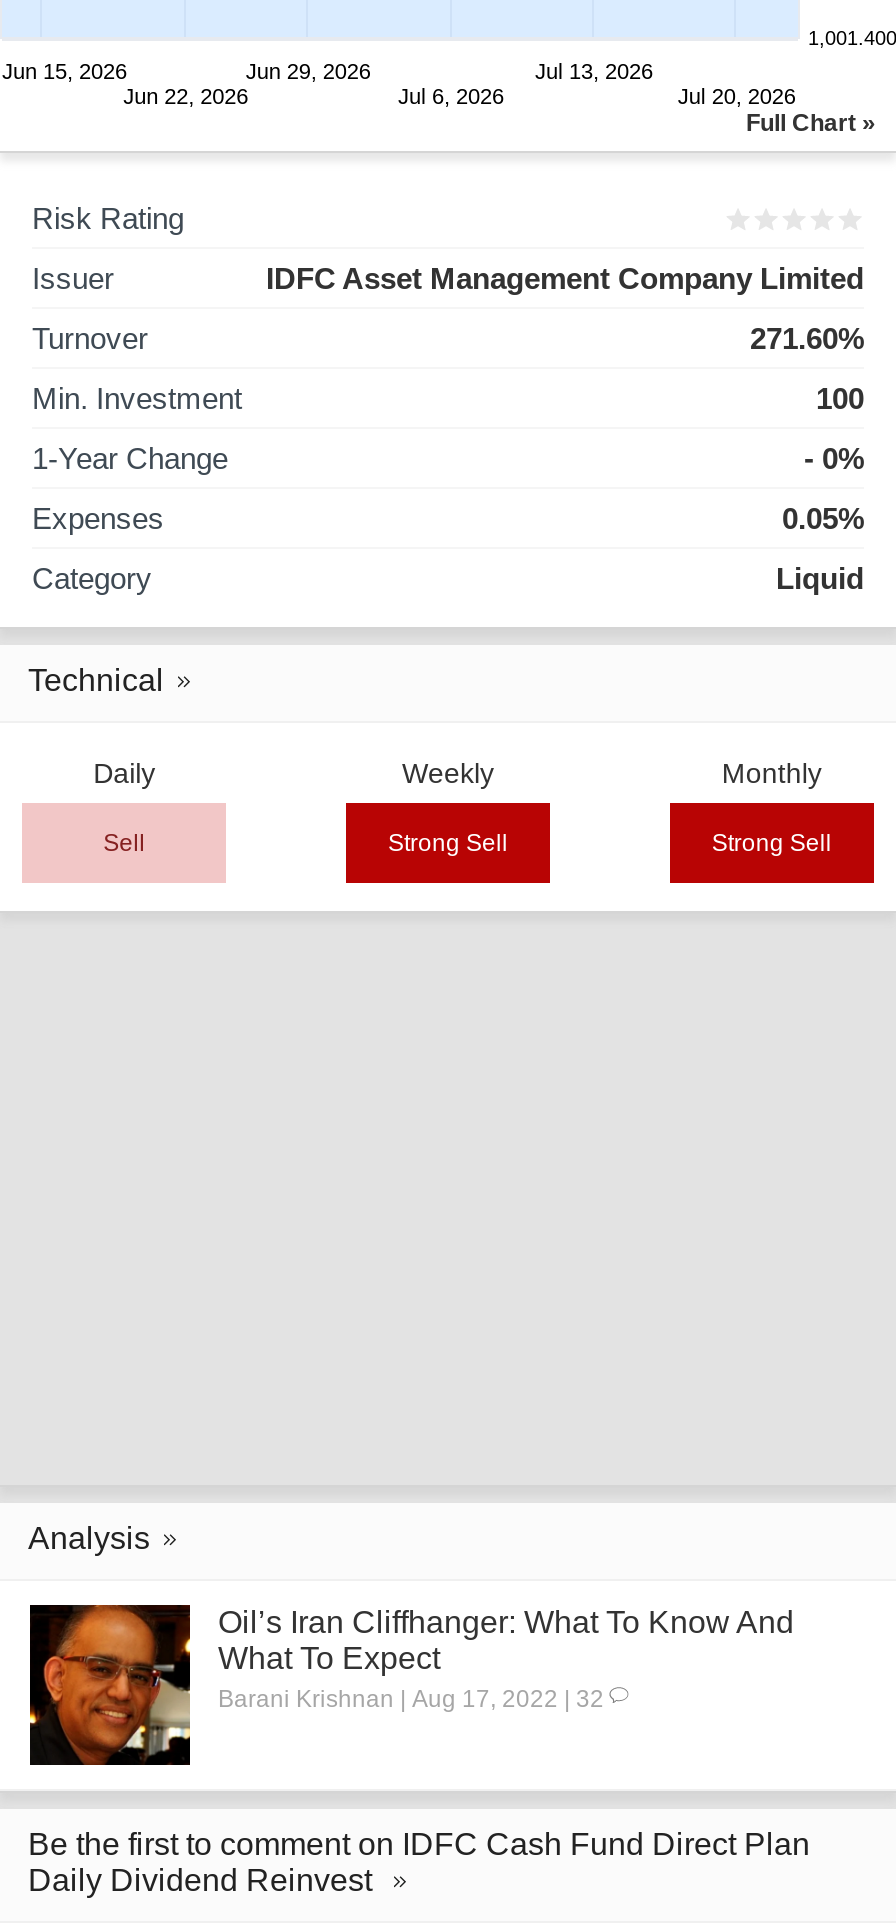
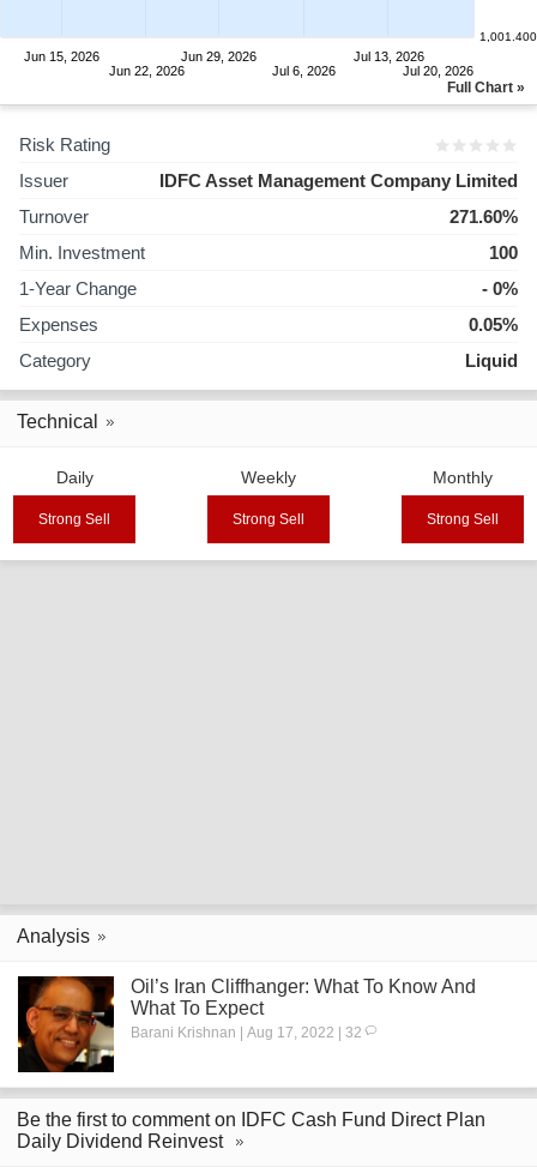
- Sell
+ Strong Sell
